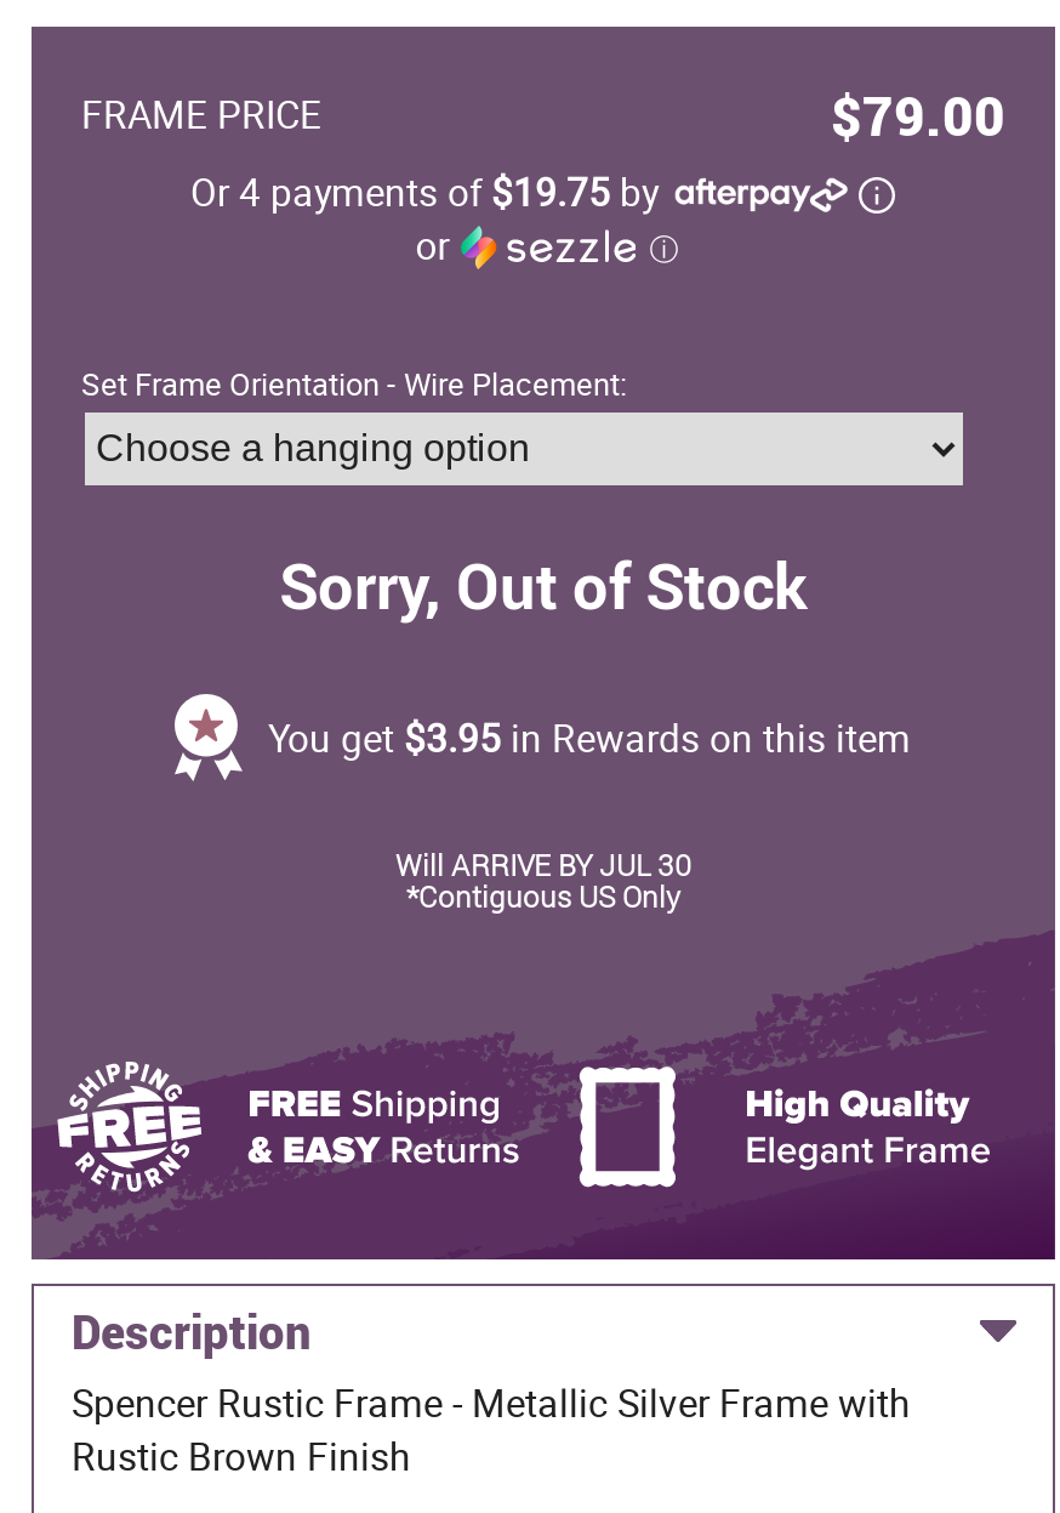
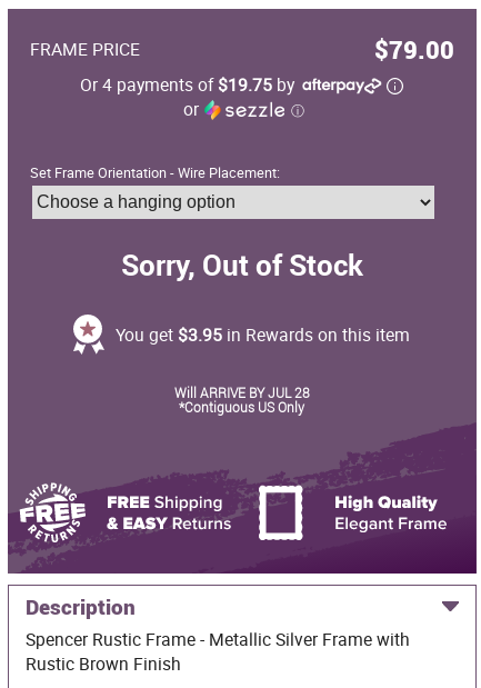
- Will ARRIVE BY JUL 30
+ Will ARRIVE BY JUL 28
